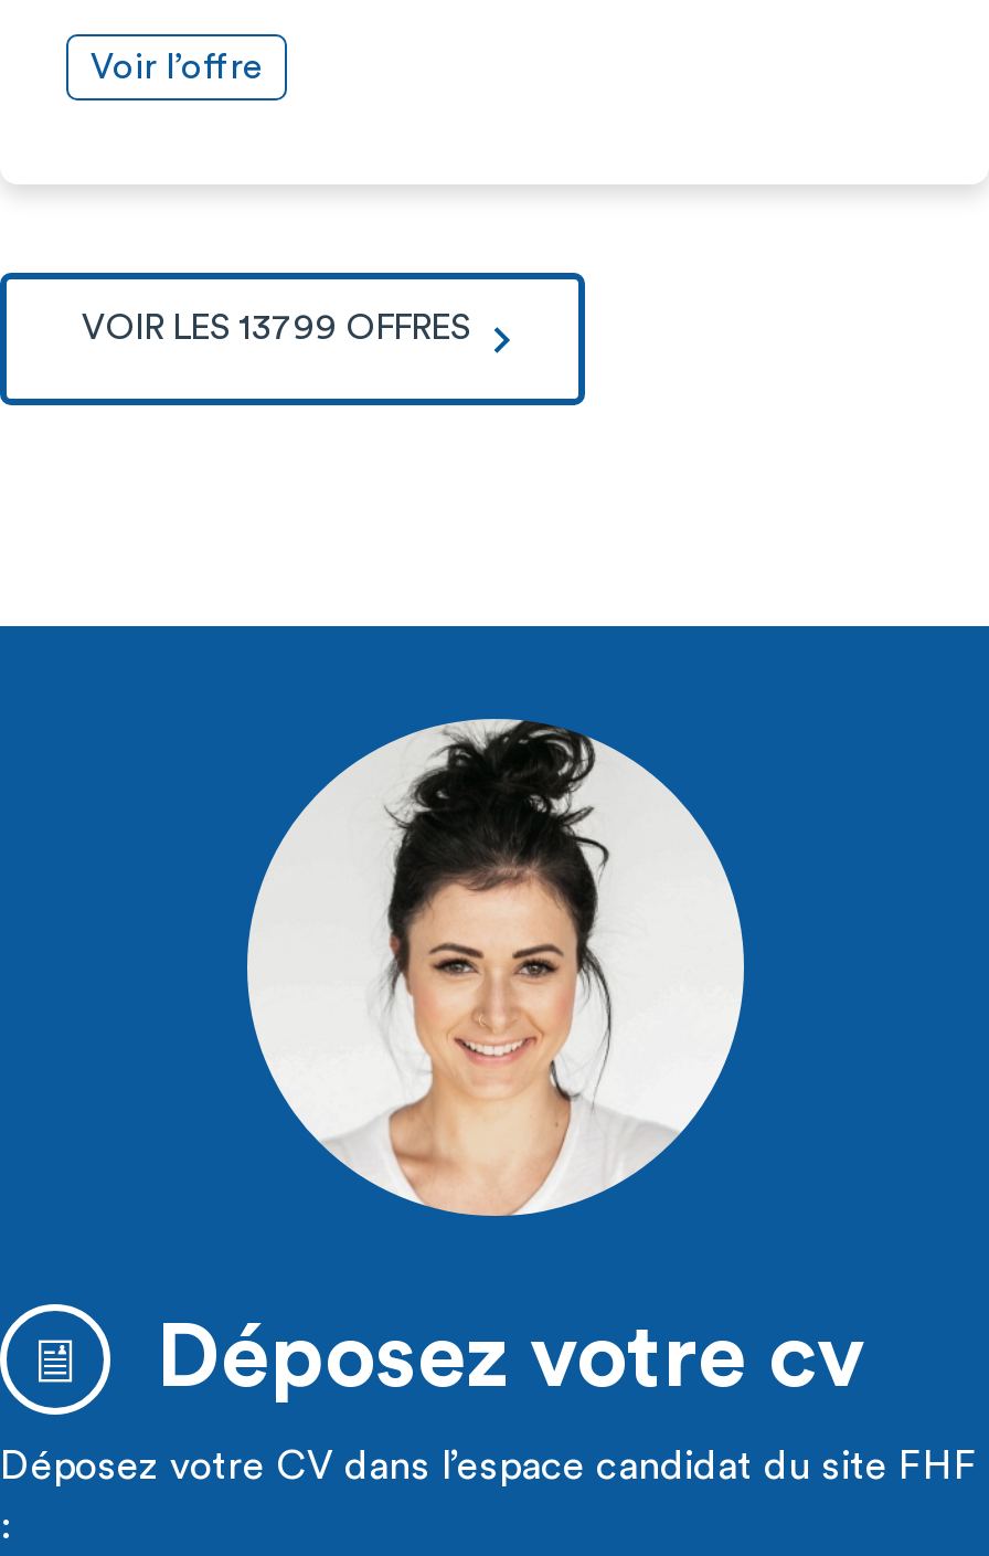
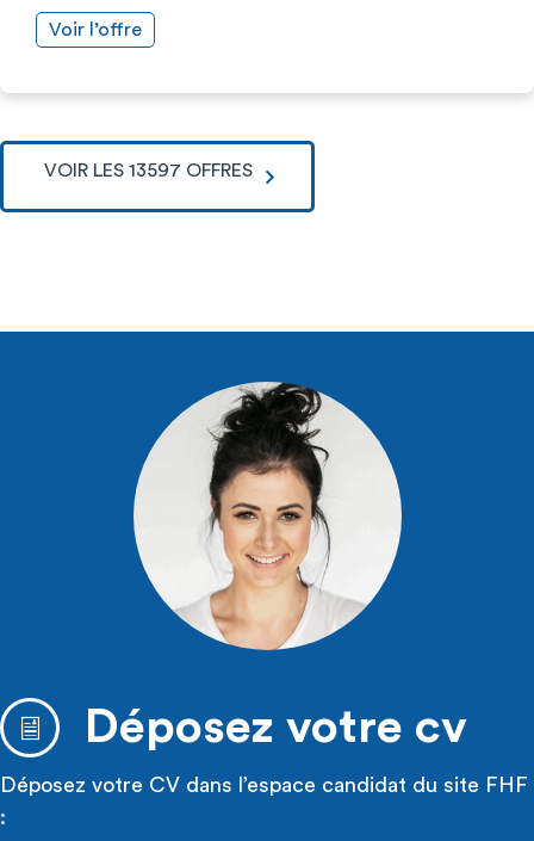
- VOIR LES 13799 OFFRES
+ VOIR LES 13597 OFFRES
